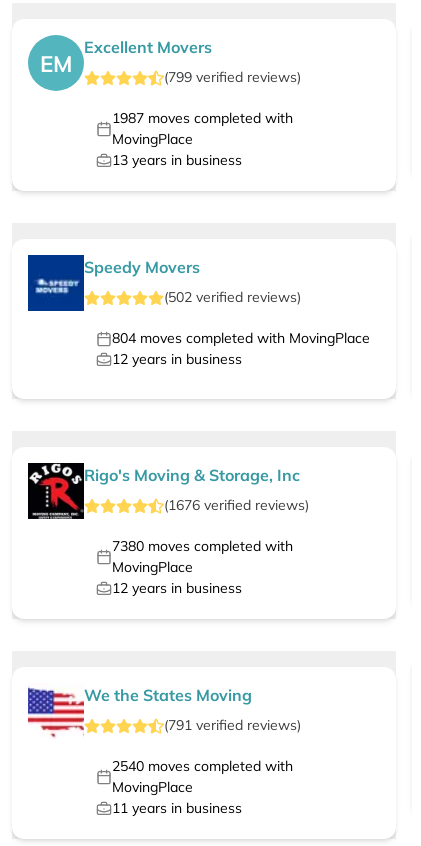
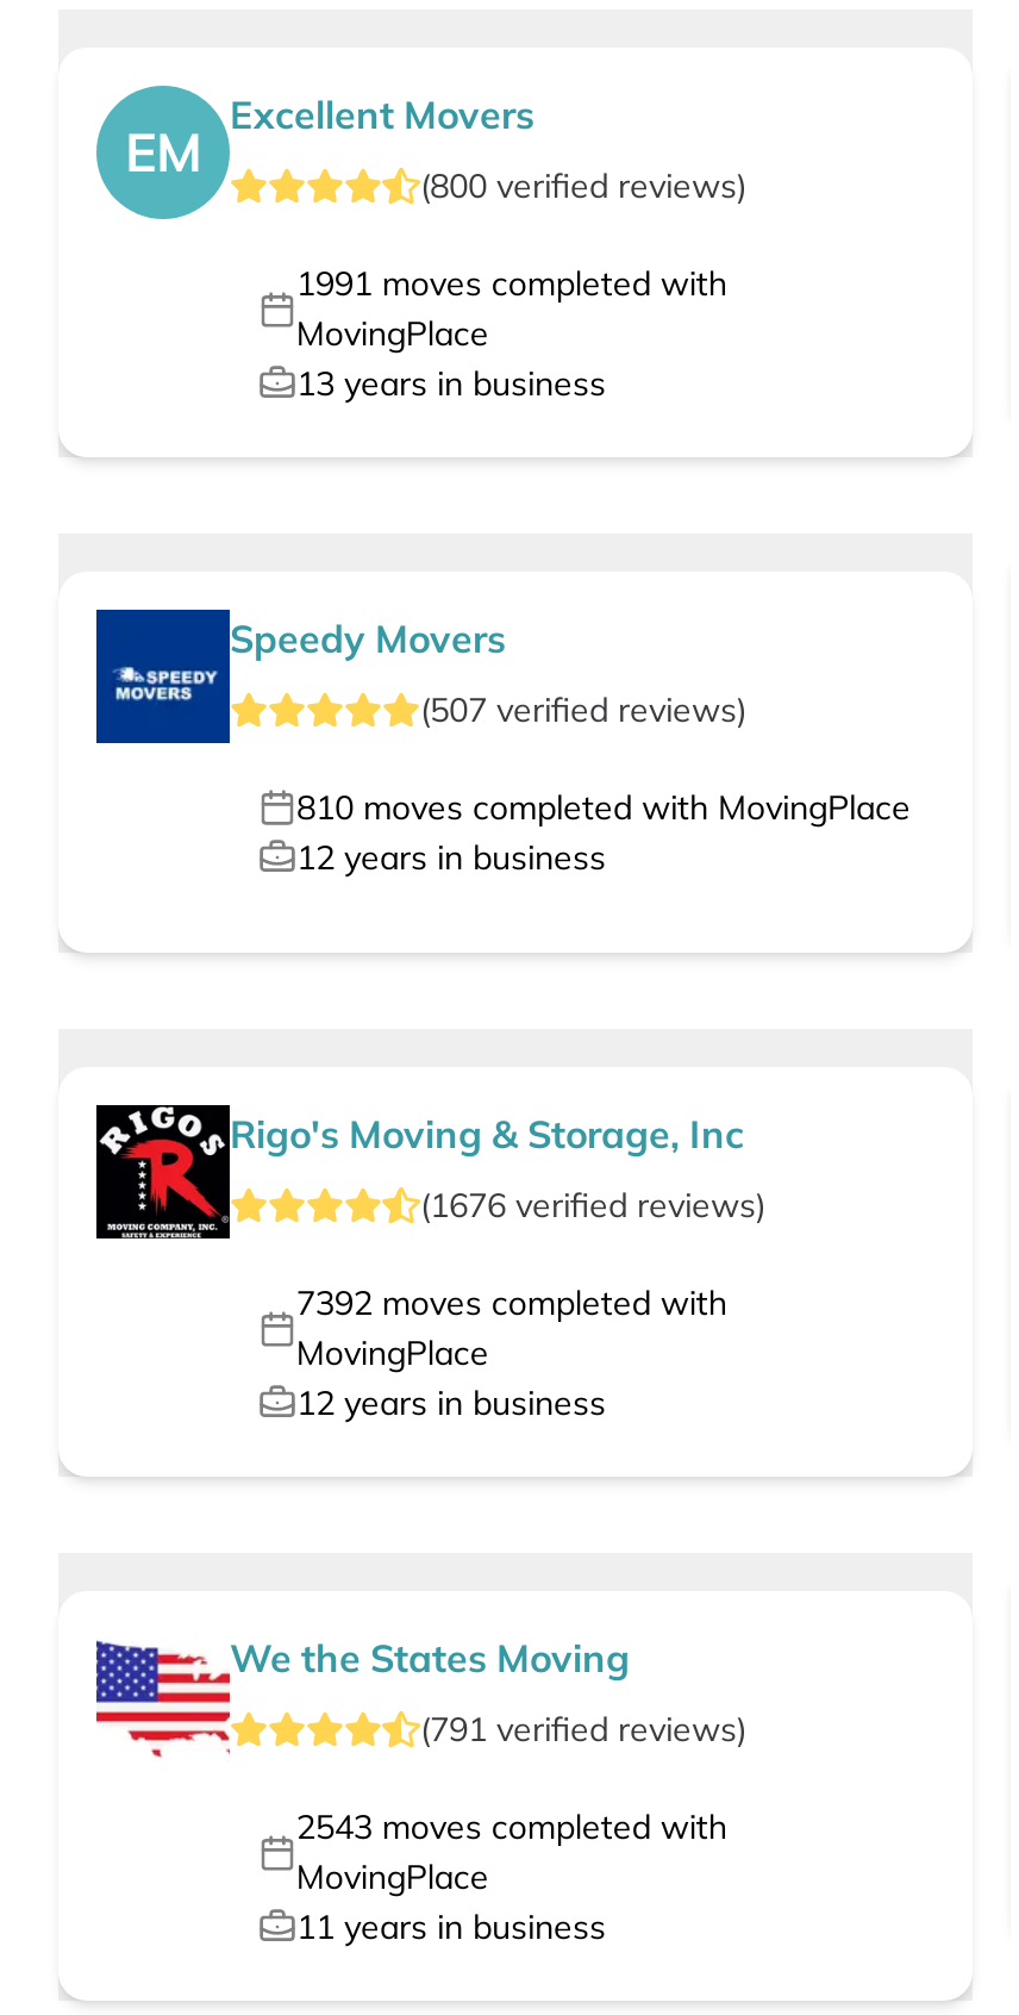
- (799 verified reviews)
+ (800 verified reviews)

- 1987 moves completed with
+ 1991 moves completed with

- (502 verified reviews)
+ (507 verified reviews)

- 804 moves completed with MovingPlace
+ 810 moves completed with MovingPlace

- 7380 moves completed with
+ 7392 moves completed with

- 2540 moves completed with
+ 2543 moves completed with
